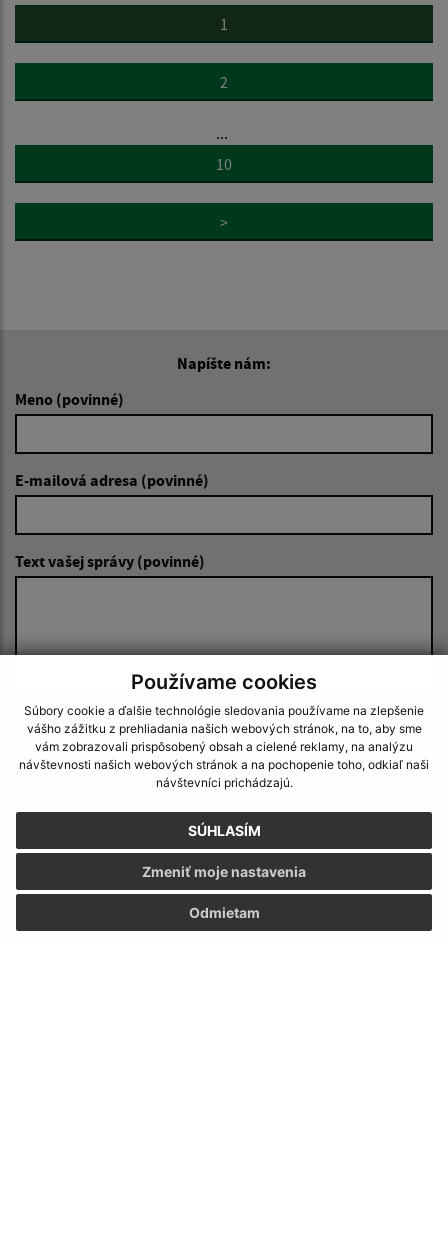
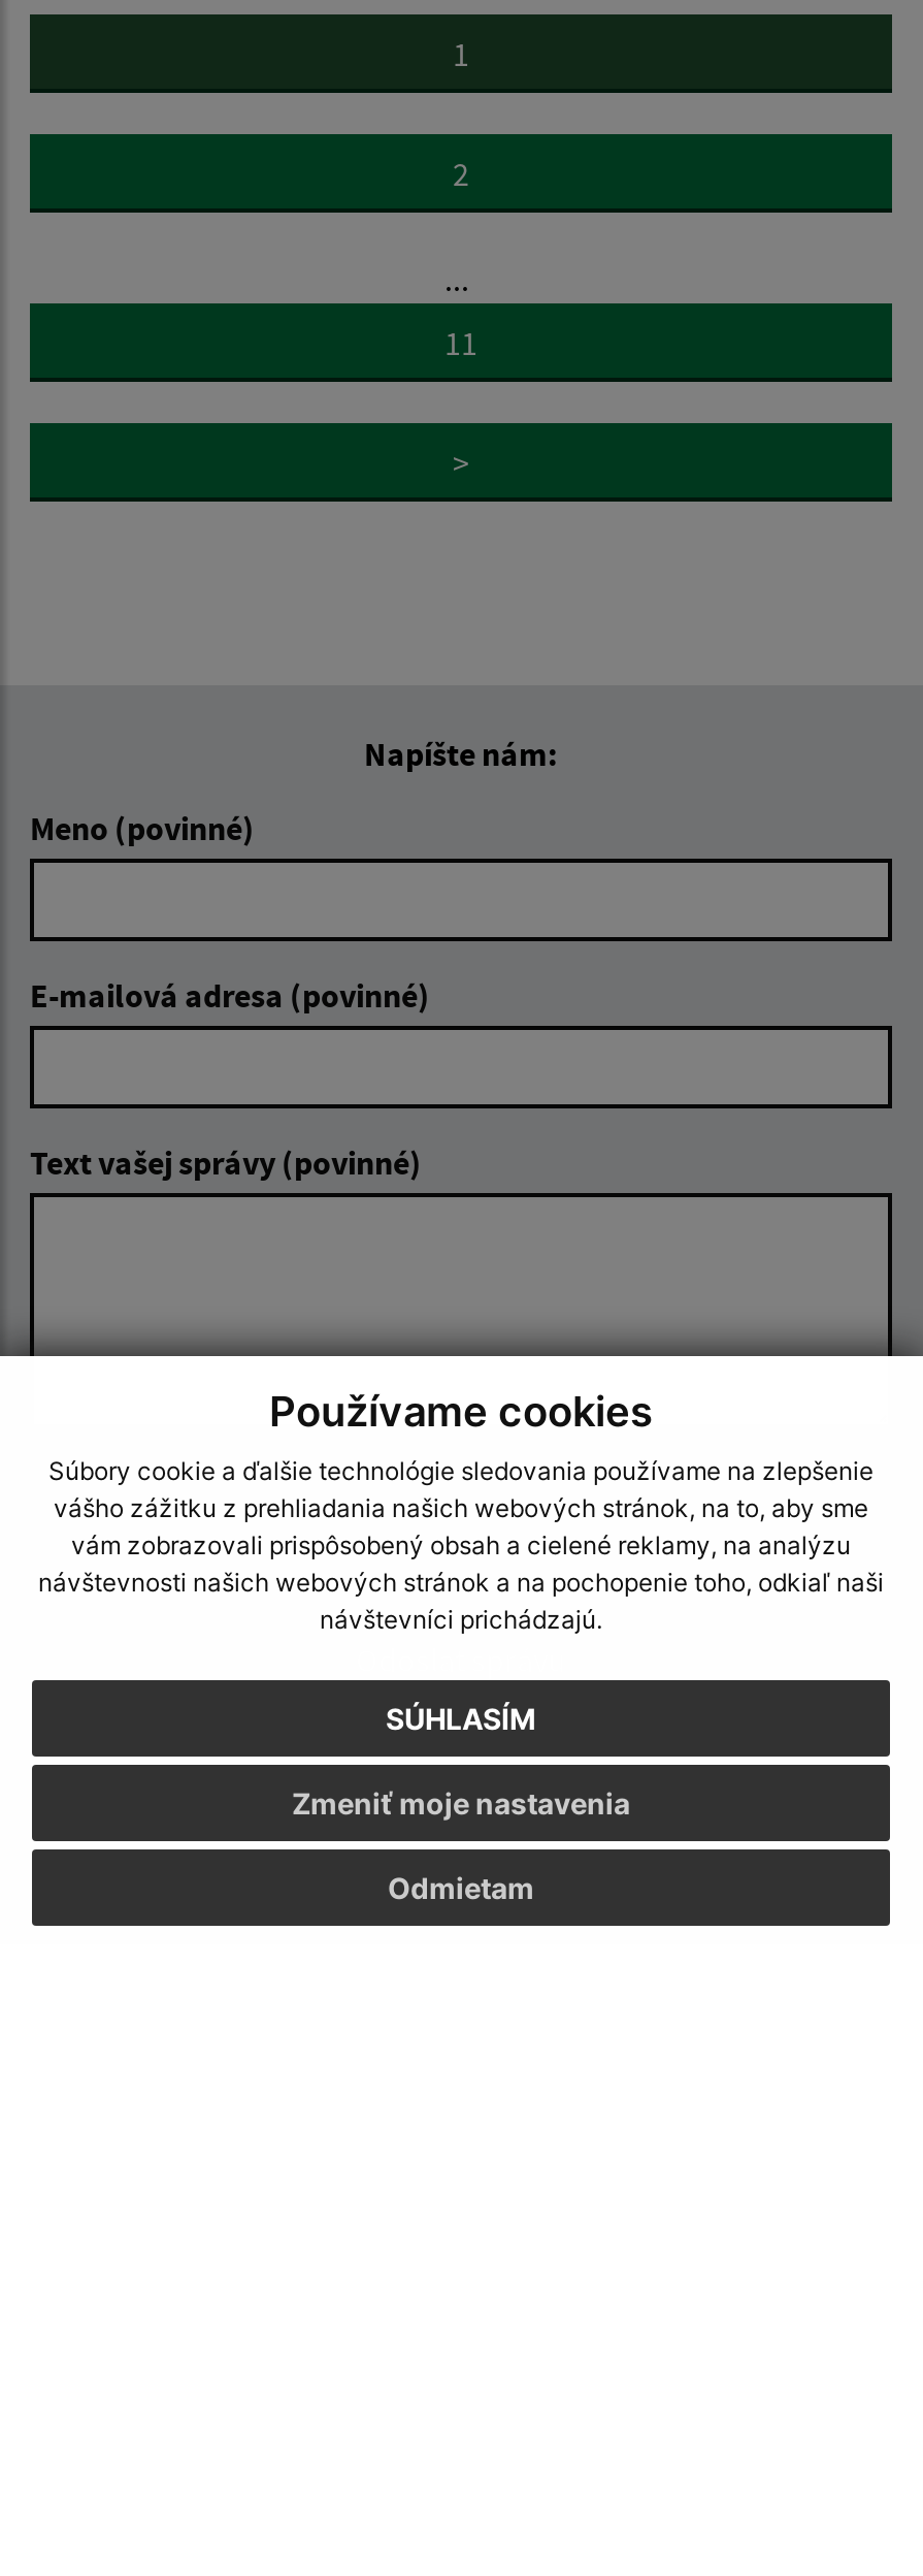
- 10
+ 11
